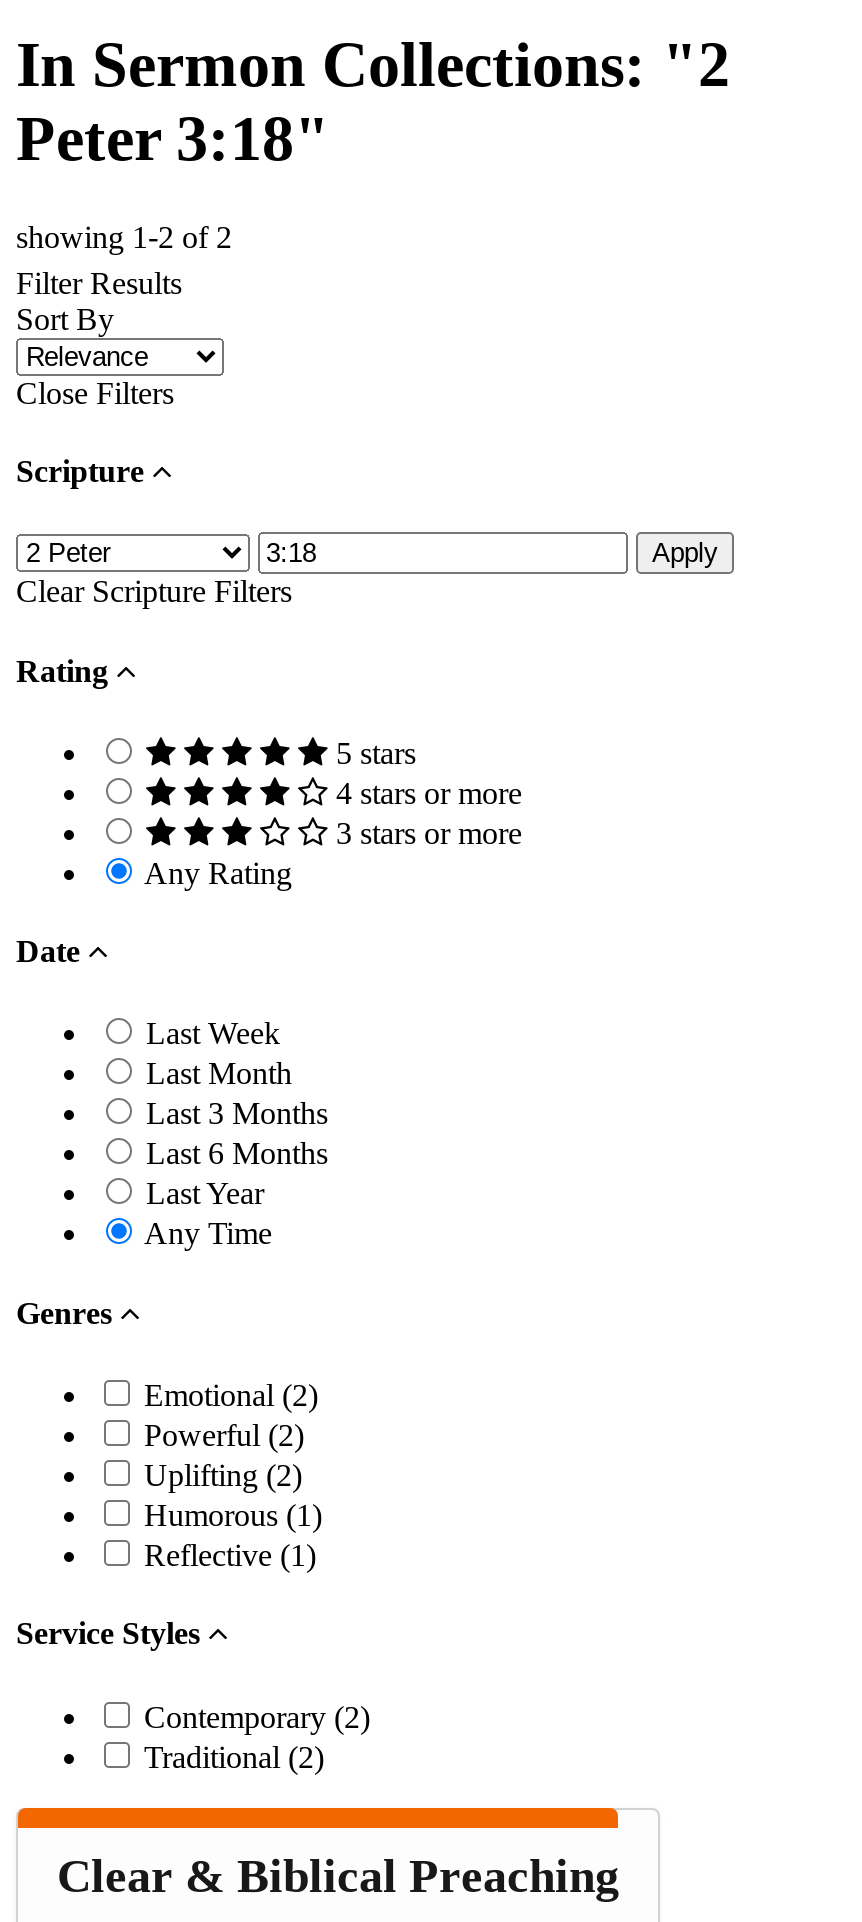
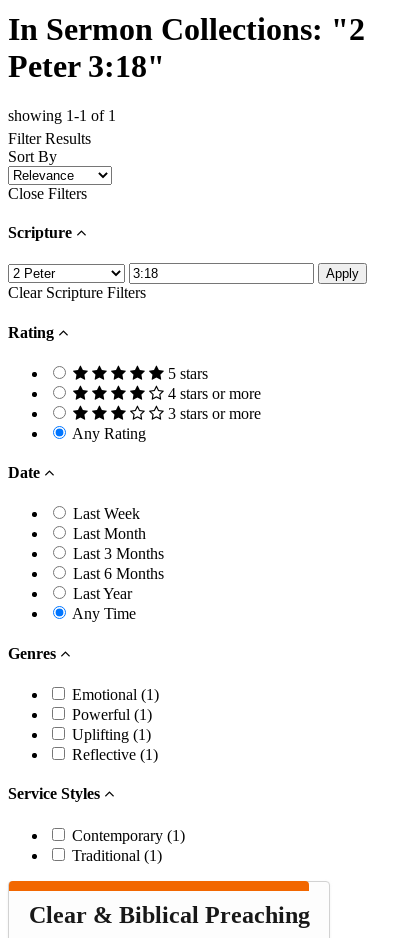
- showing 1-2 of 2
+ showing 1-1 of 1

- Emotional (2)
- Powerful (2)
- Uplifting (2)
- Humorous (1)
+ Emotional (1)
+ Powerful (1)
+ Uplifting (1)

- Contemporary (2)
+ Contemporary (1)

- Traditional (2)
+ Traditional (1)
